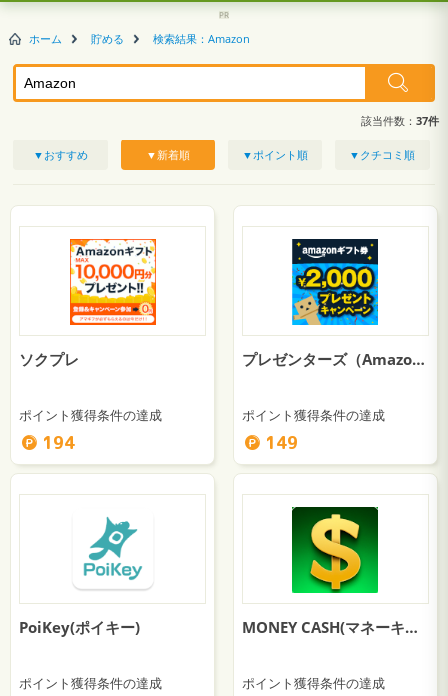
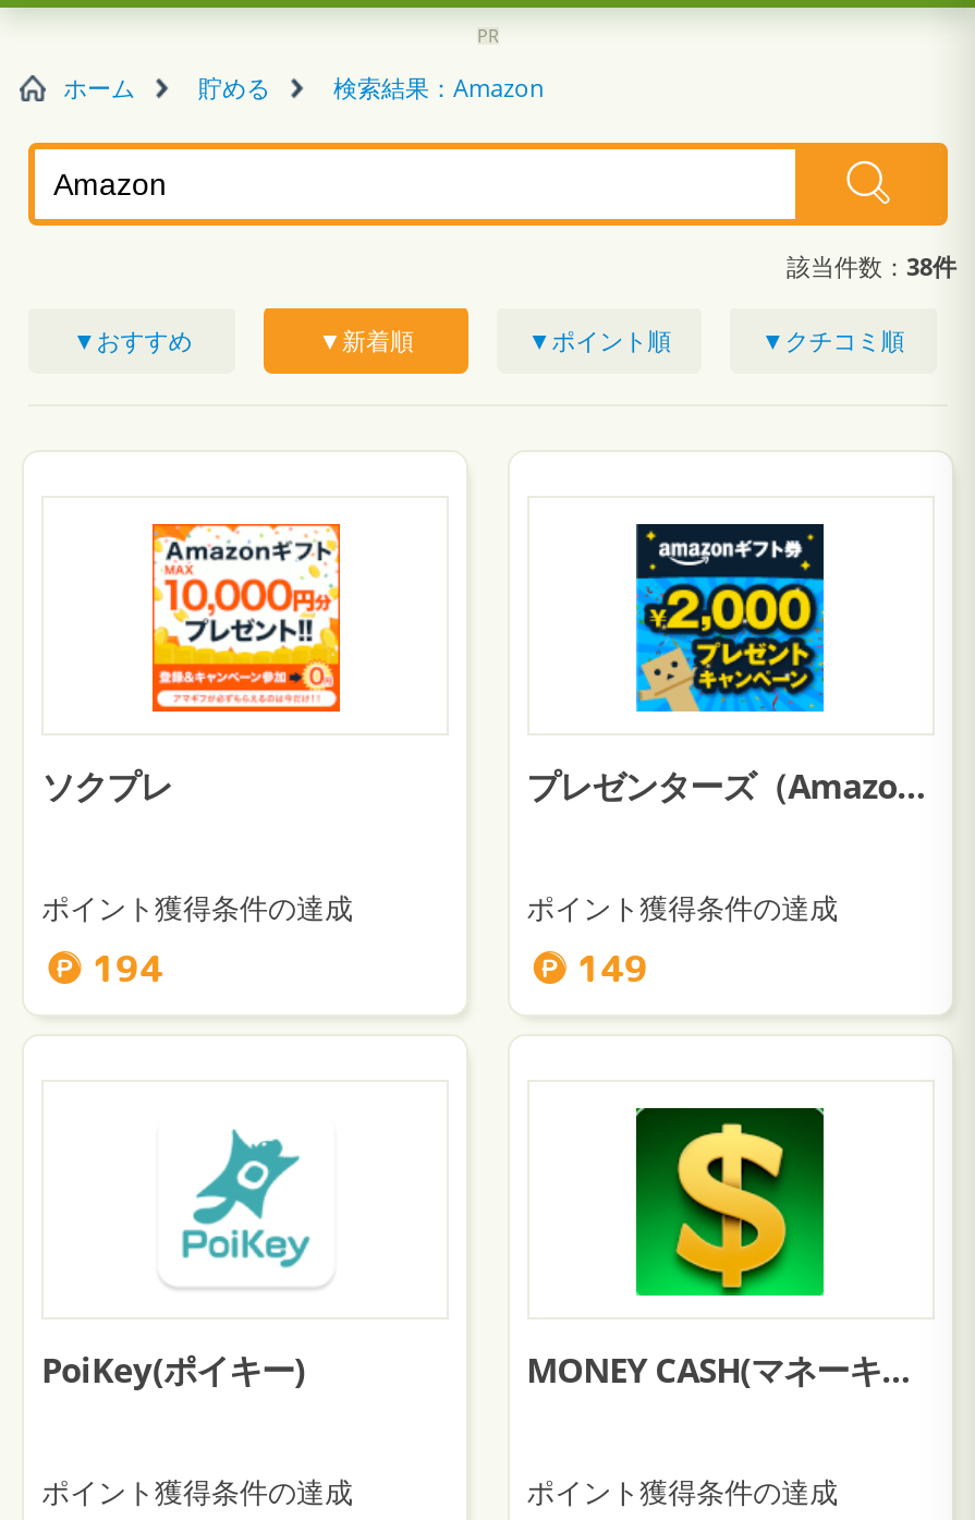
- 該当件数：37件
+ 該当件数：38件
